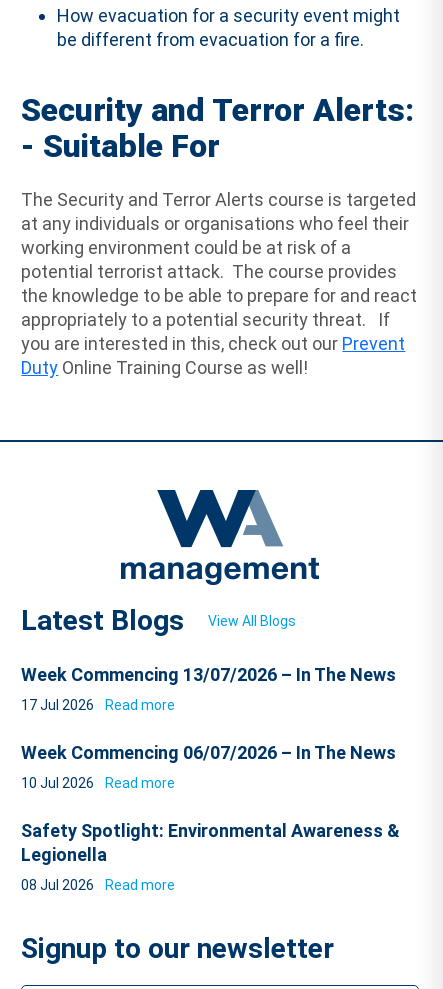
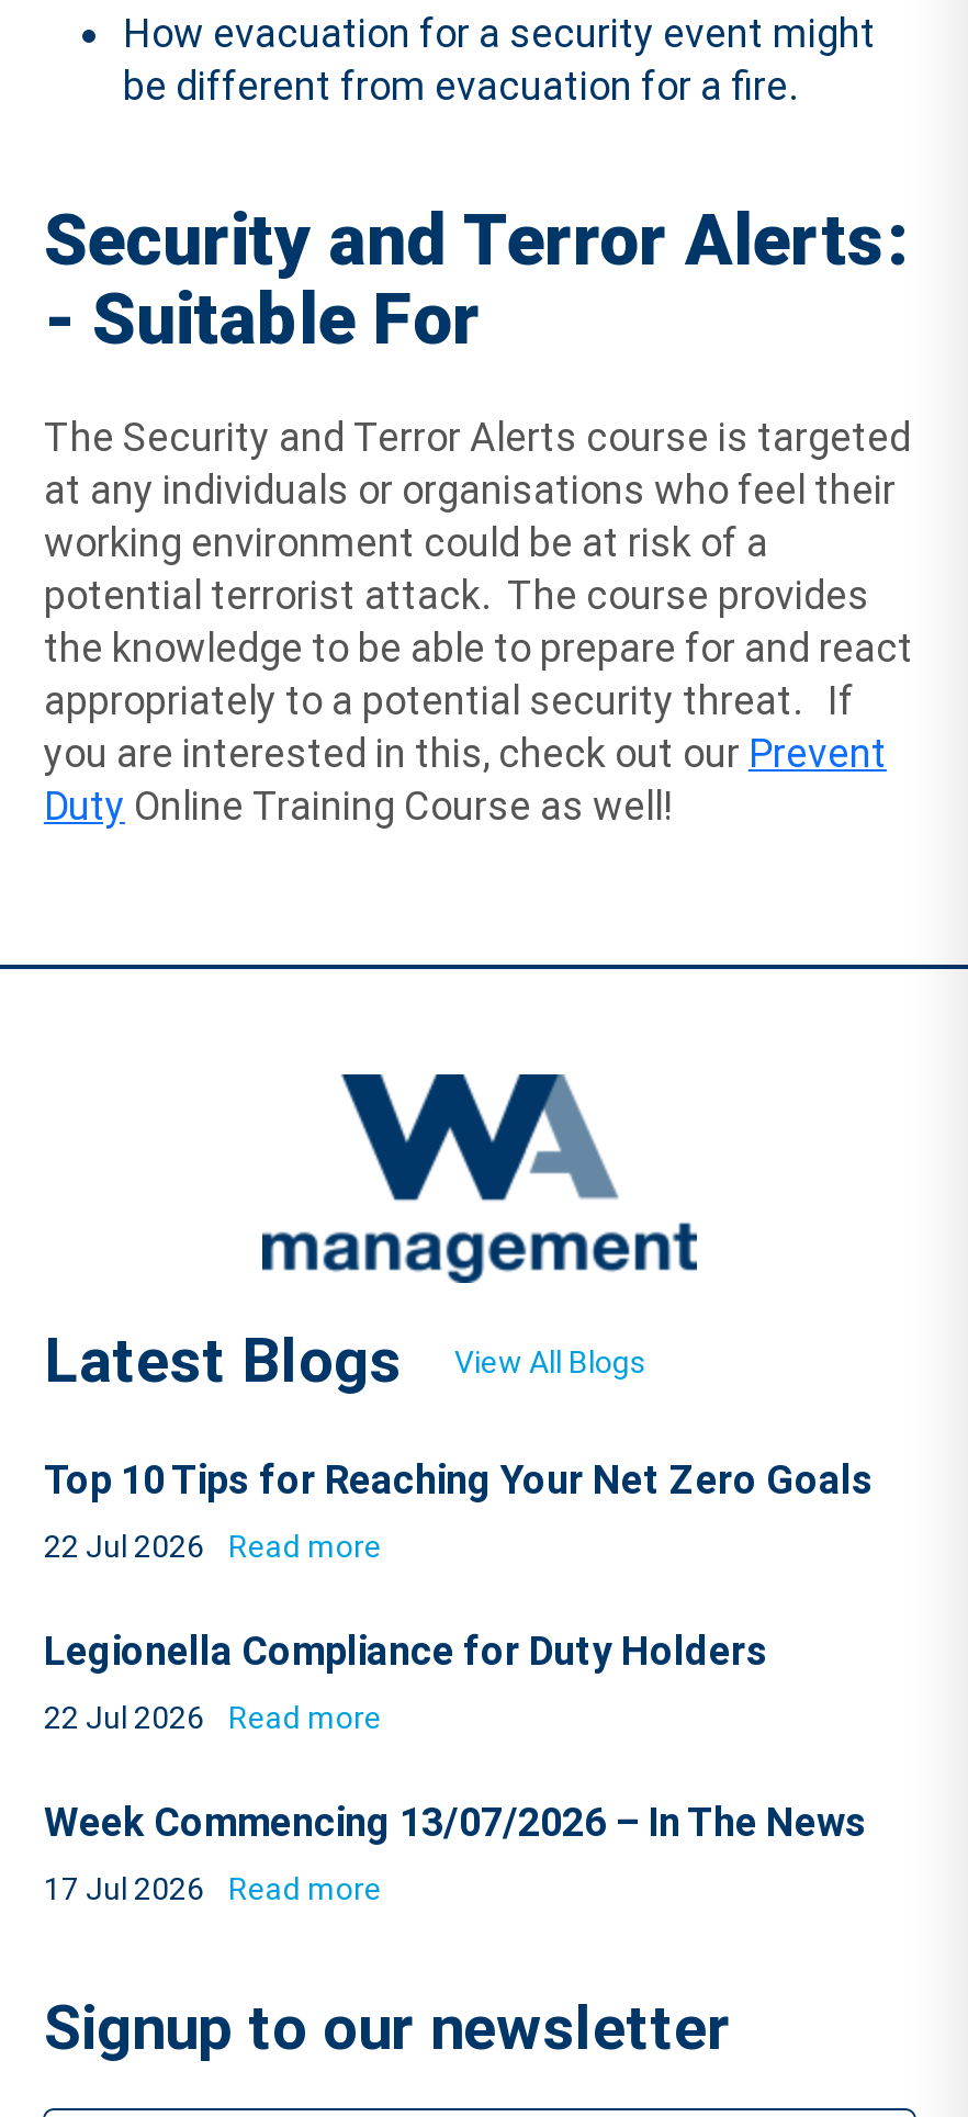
+ Top 10 Tips for Reaching Your Net Zero Goals
+ 22 Jul 2026 Read more
+ Legionella Compliance for Duty Holders
+ 22 Jul 2026 Read more

moved down: Week Commencing 13/07/2026 – In The News | 17 Jul 2026 Read more

- Week Commencing 06/07/2026 – In The News
- 10 Jul 2026 Read more
- Safety Spotlight: Environmental Awareness &
- Legionella
- 08 Jul 2026 Read more
